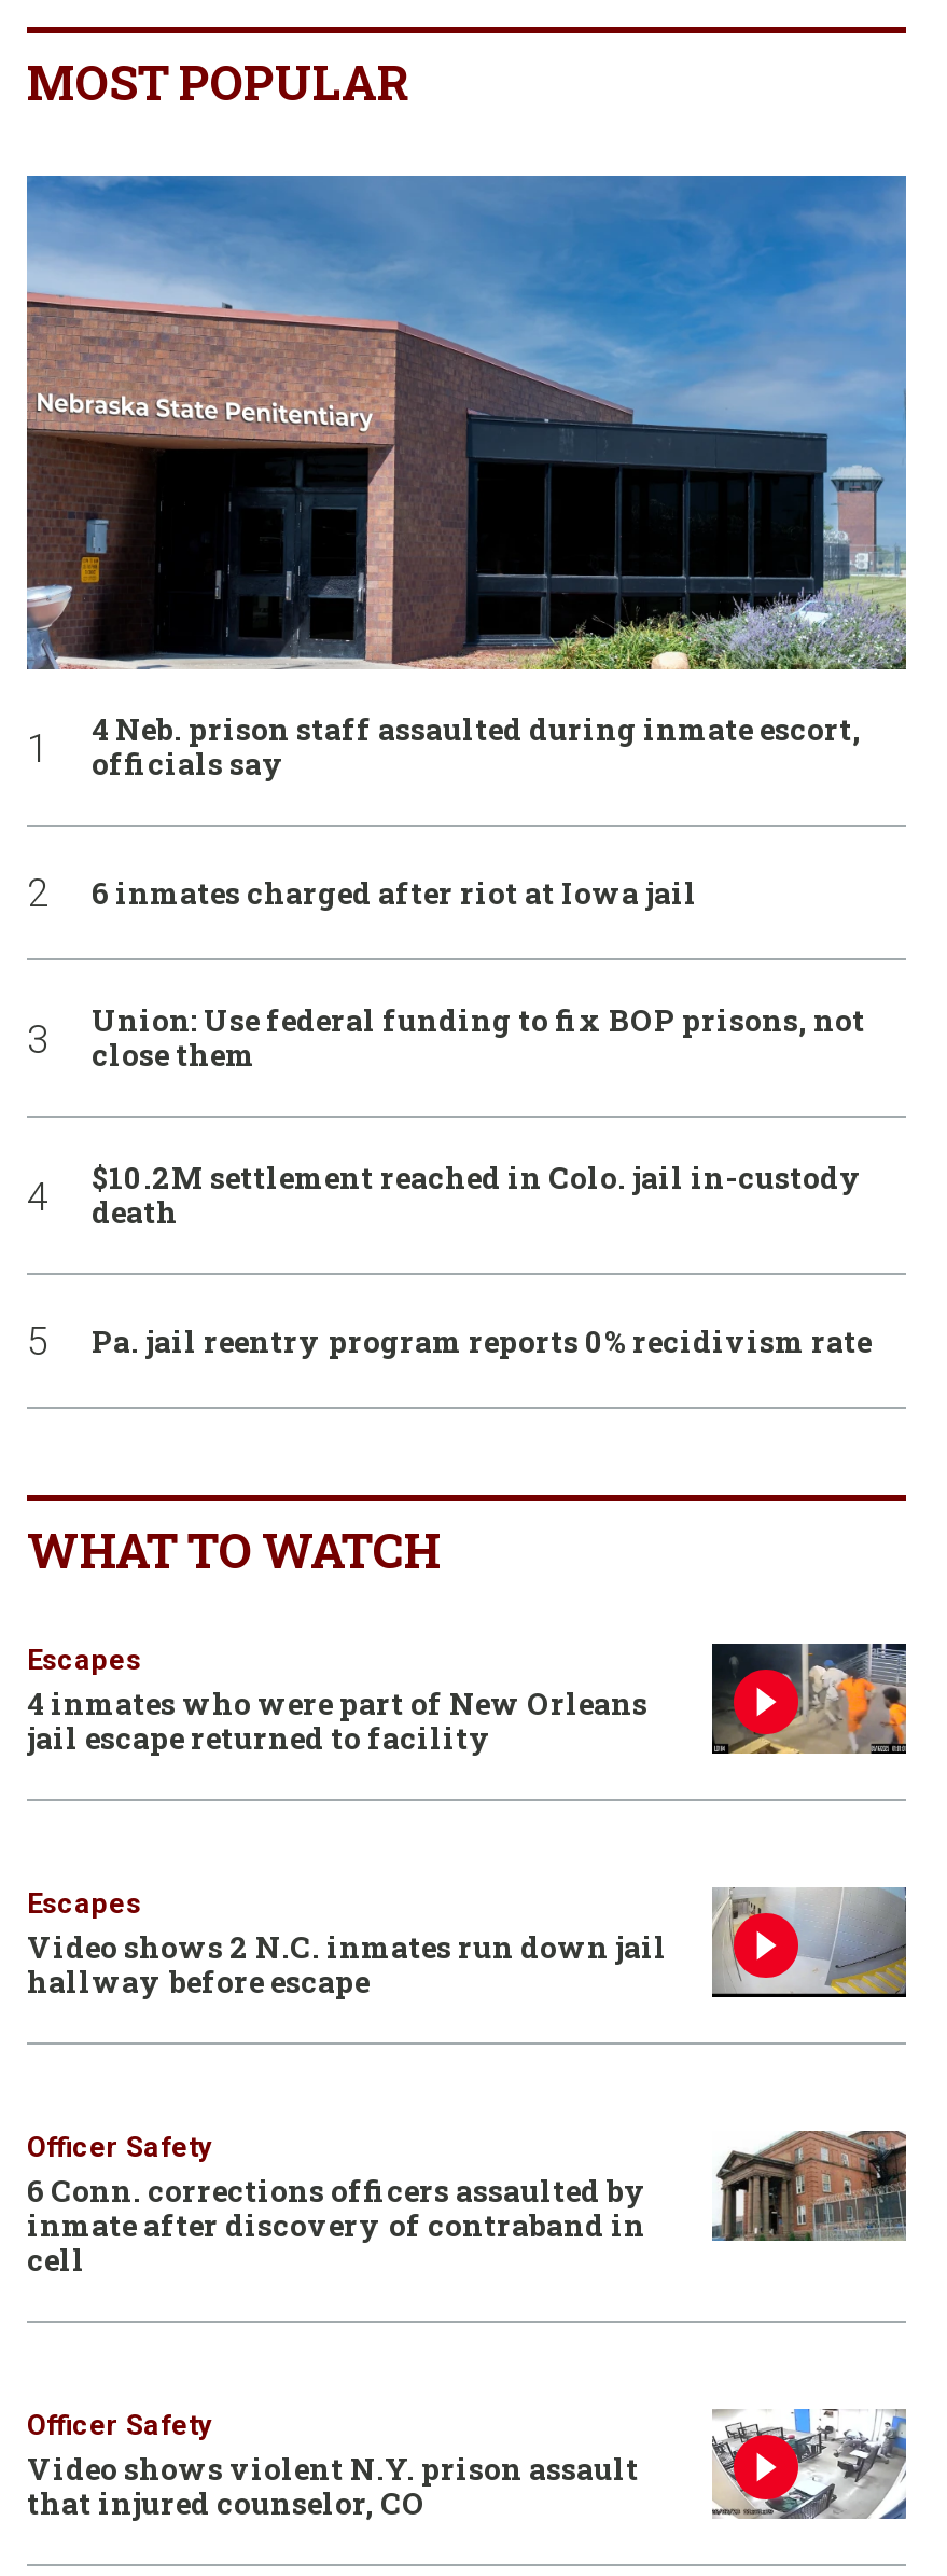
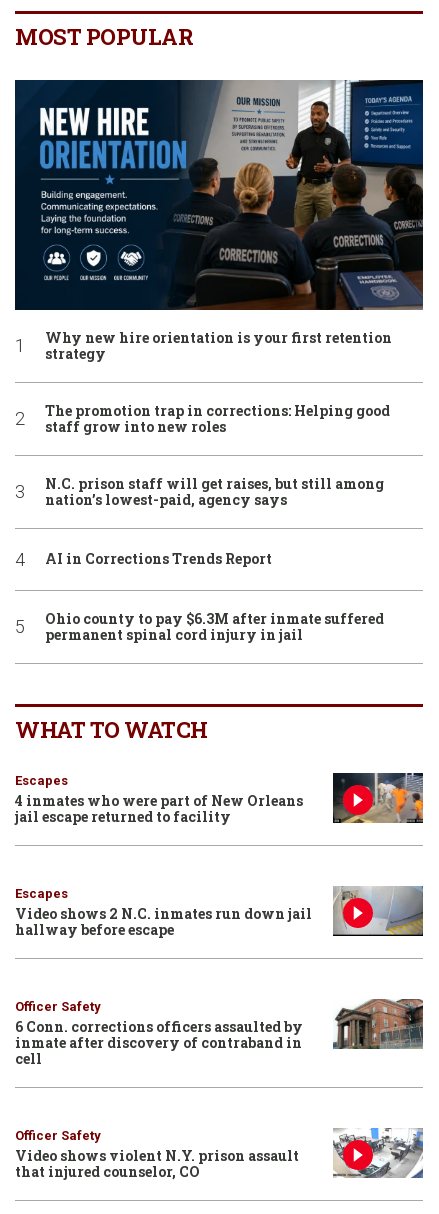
- [image]
- 4 Neb. prison staff assaulted during inmate escort,
- officials say
+ [image]
+ Why new hire orientation is your first retention
+ strategy

- 6 inmates charged after riot at Iowa jail
+ The promotion trap in corrections: Helping good
+ staff grow into new roles

- Union: Use federal funding to fix BOP prisons, not
- close them
+ N.C. prison staff will get raises, but still among
+ nation’s lowest-paid, agency says

- $10.2M settlement reached in Colo. jail in-custody
- death
+ AI in Corrections Trends Report

- Pa. jail reentry program reports 0% recidivism rate
+ Ohio county to pay $6.3M after inmate suffered
+ permanent spinal cord injury in jail
